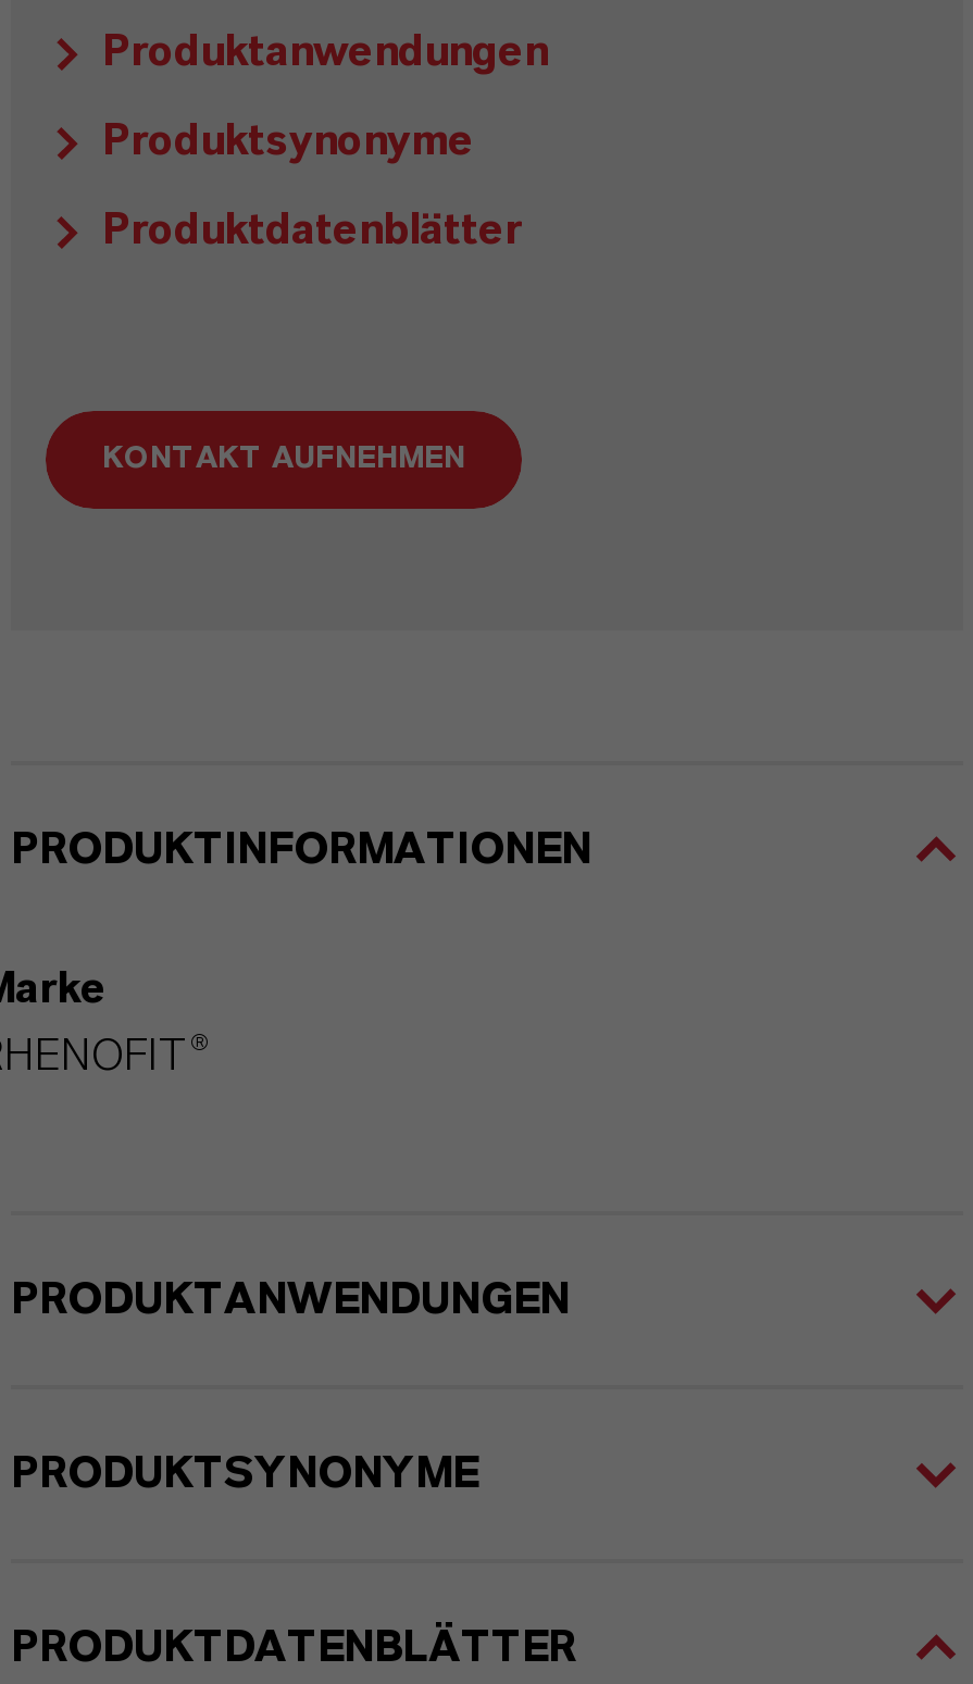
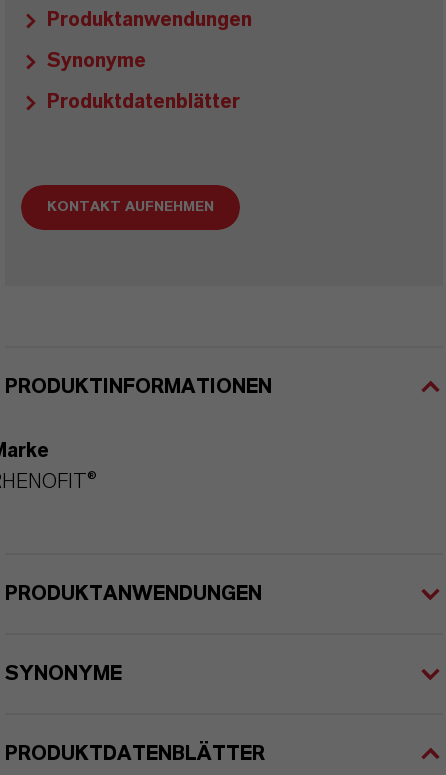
- Produktsynonyme
+ Synonyme

- PRODUKTSYNONYME
+ SYNONYME
